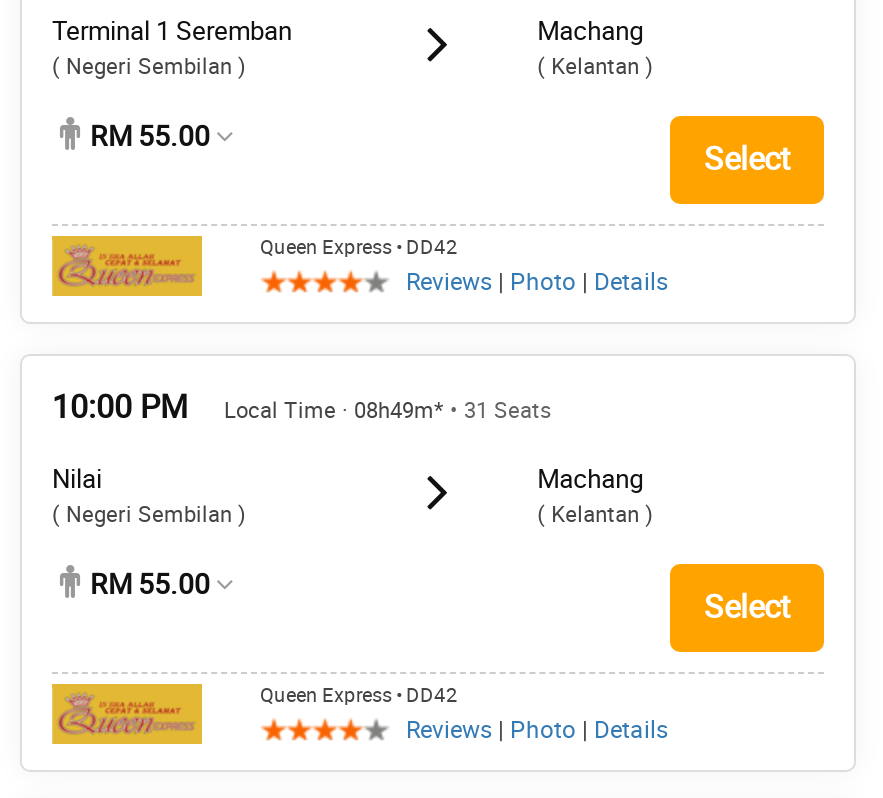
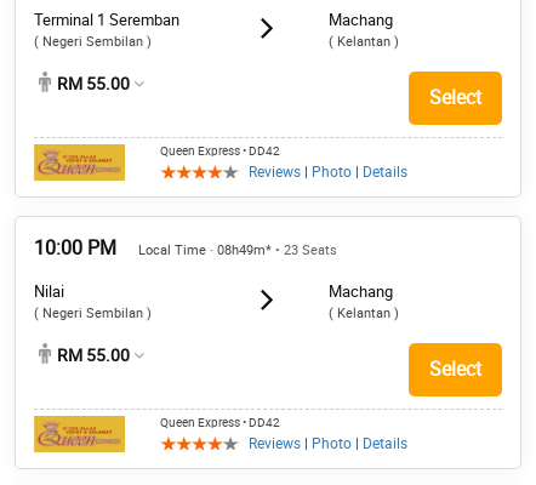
- Local Time · 08h49m* • 31 Seats
+ Local Time · 08h49m* • 23 Seats
